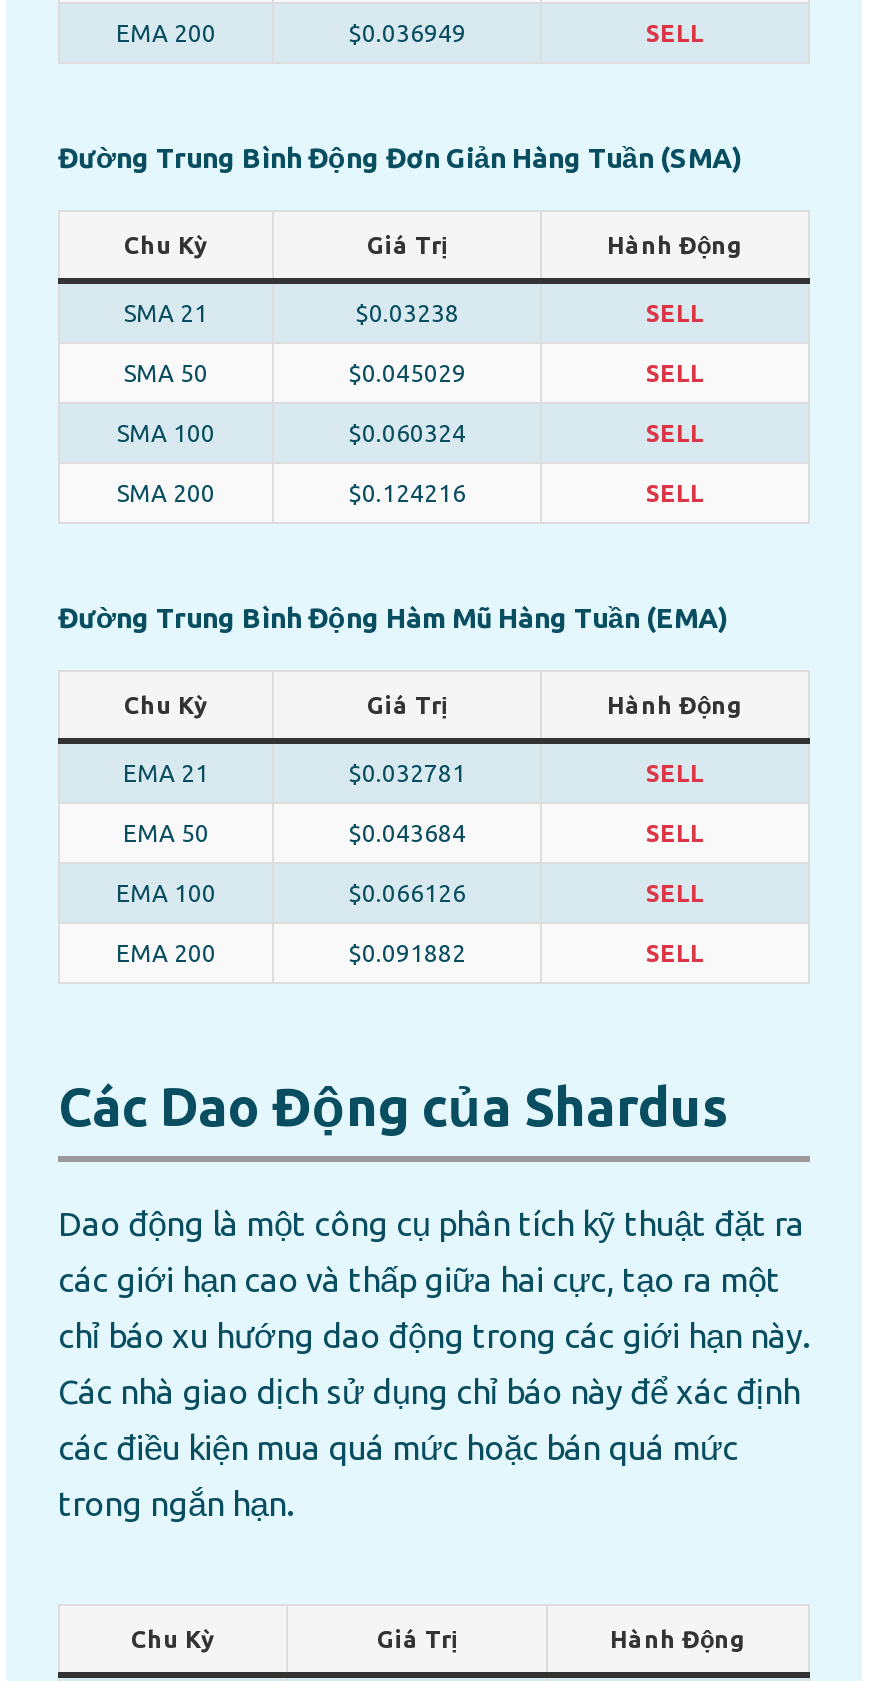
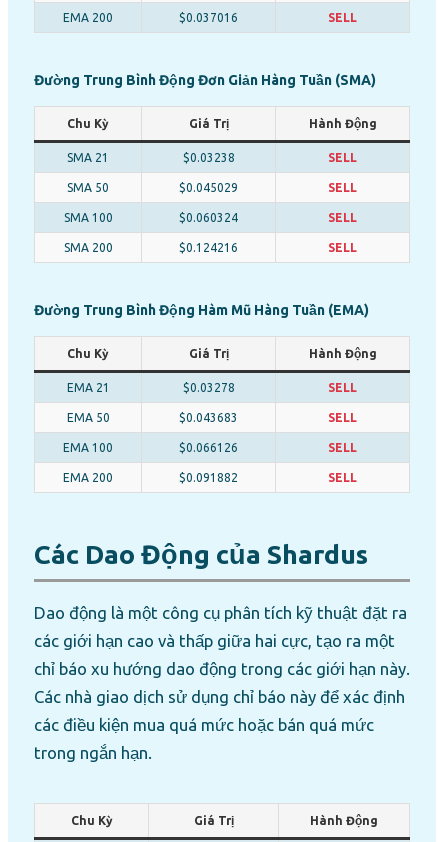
- $0.036949
+ $0.037016

- $0.032781
+ $0.03278

- $0.043684
+ $0.043683
